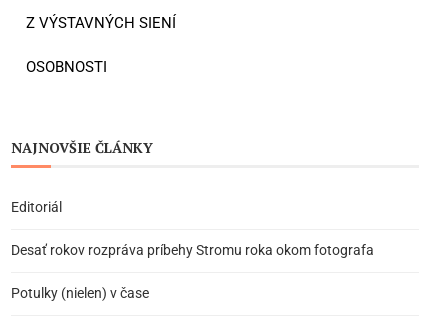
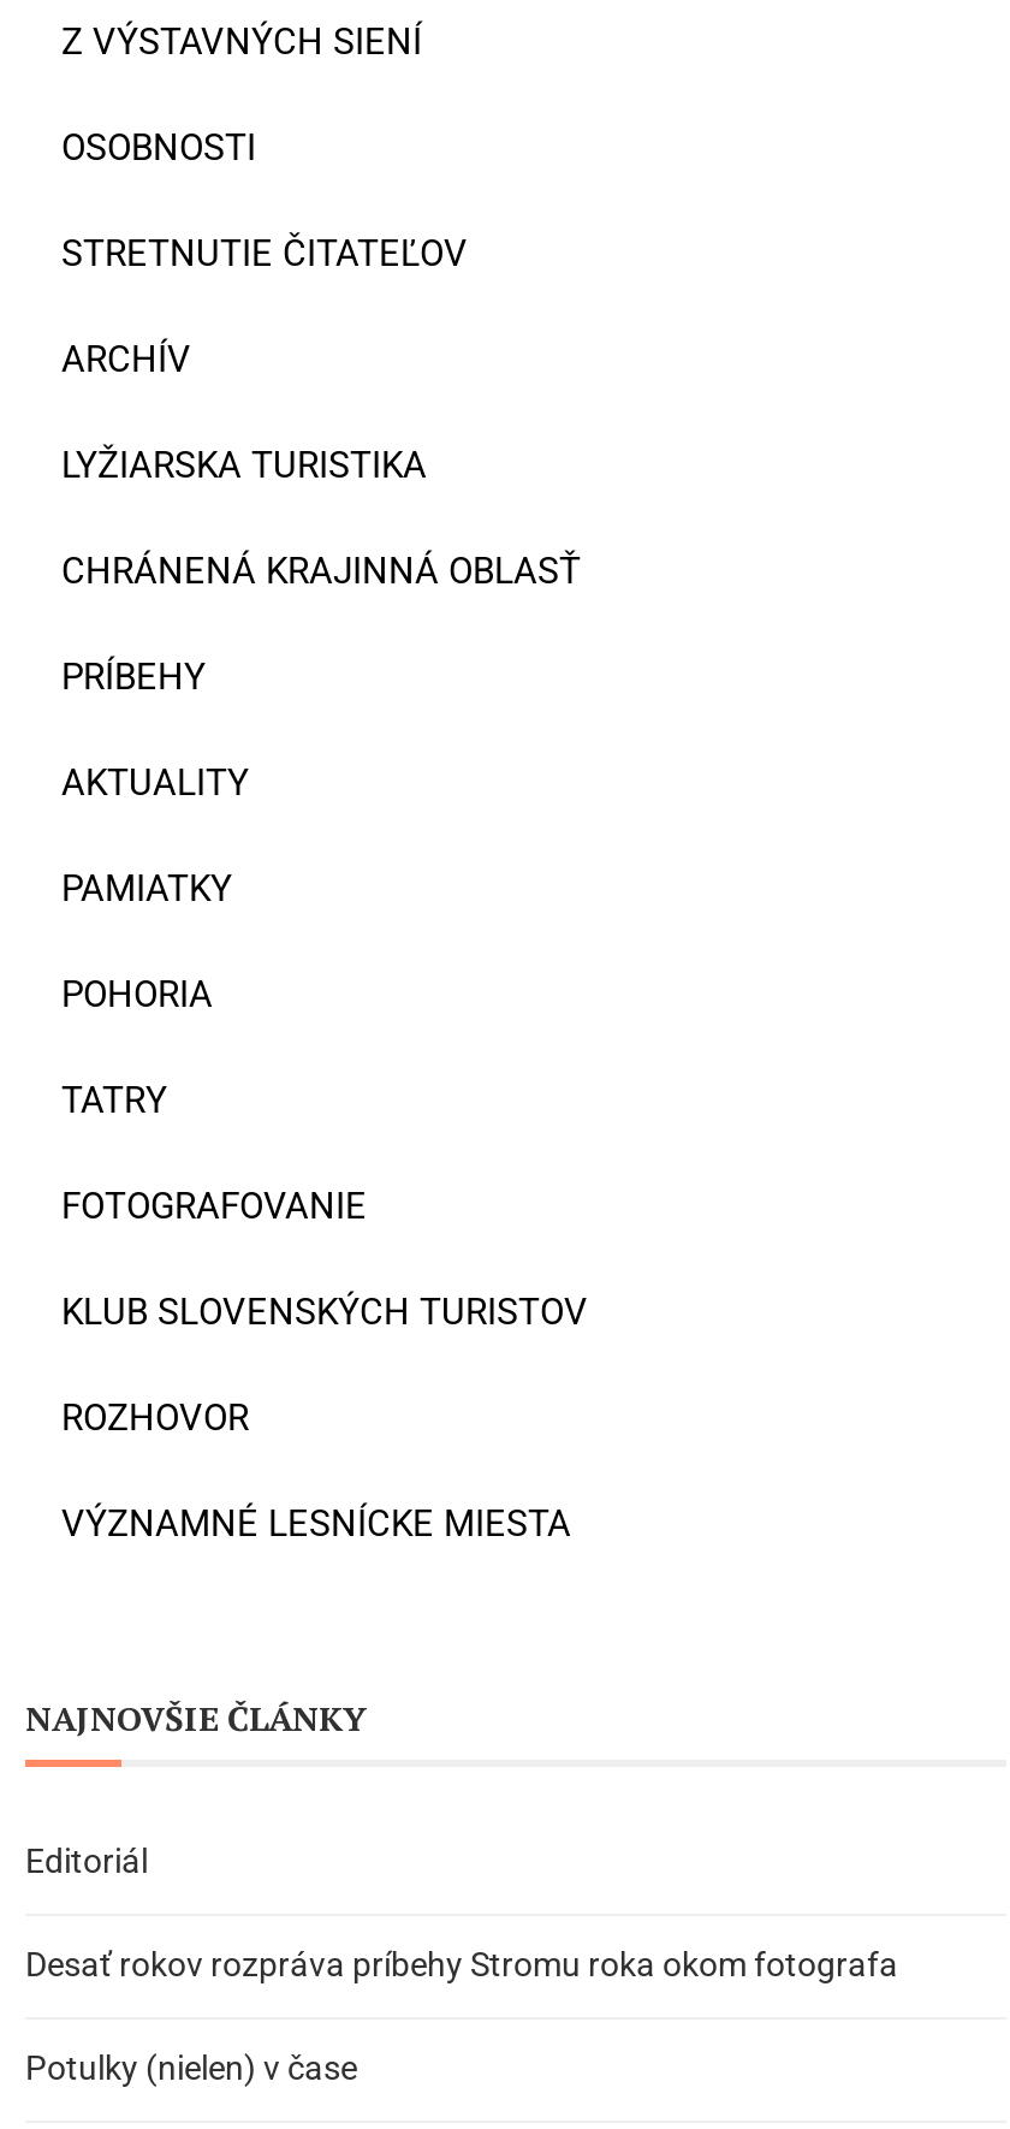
+ STRETNUTIE ČITATEĽOV
+ ARCHÍV
+ LYŽIARSKA TURISTIKA
+ CHRÁNENÁ KRAJINNÁ OBLASŤ
+ PRÍBEHY
+ AKTUALITY
+ PAMIATKY
+ POHORIA
+ TATRY
+ FOTOGRAFOVANIE
+ KLUB SLOVENSKÝCH TURISTOV
+ ROZHOVOR
+ VÝZNAMNÉ LESNÍCKE MIESTA
